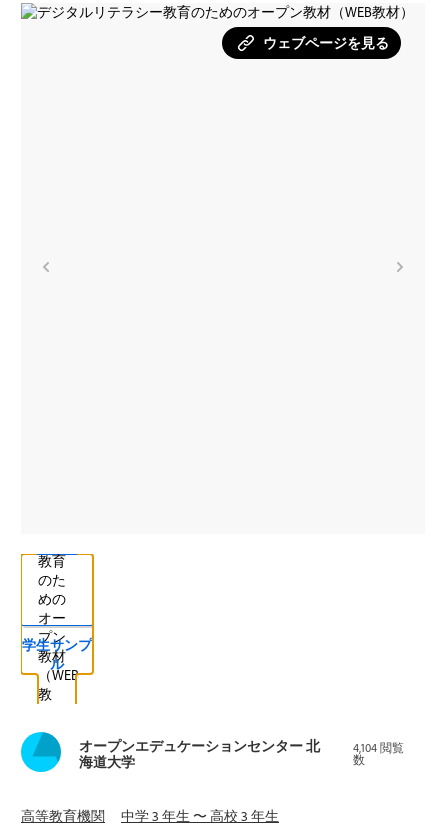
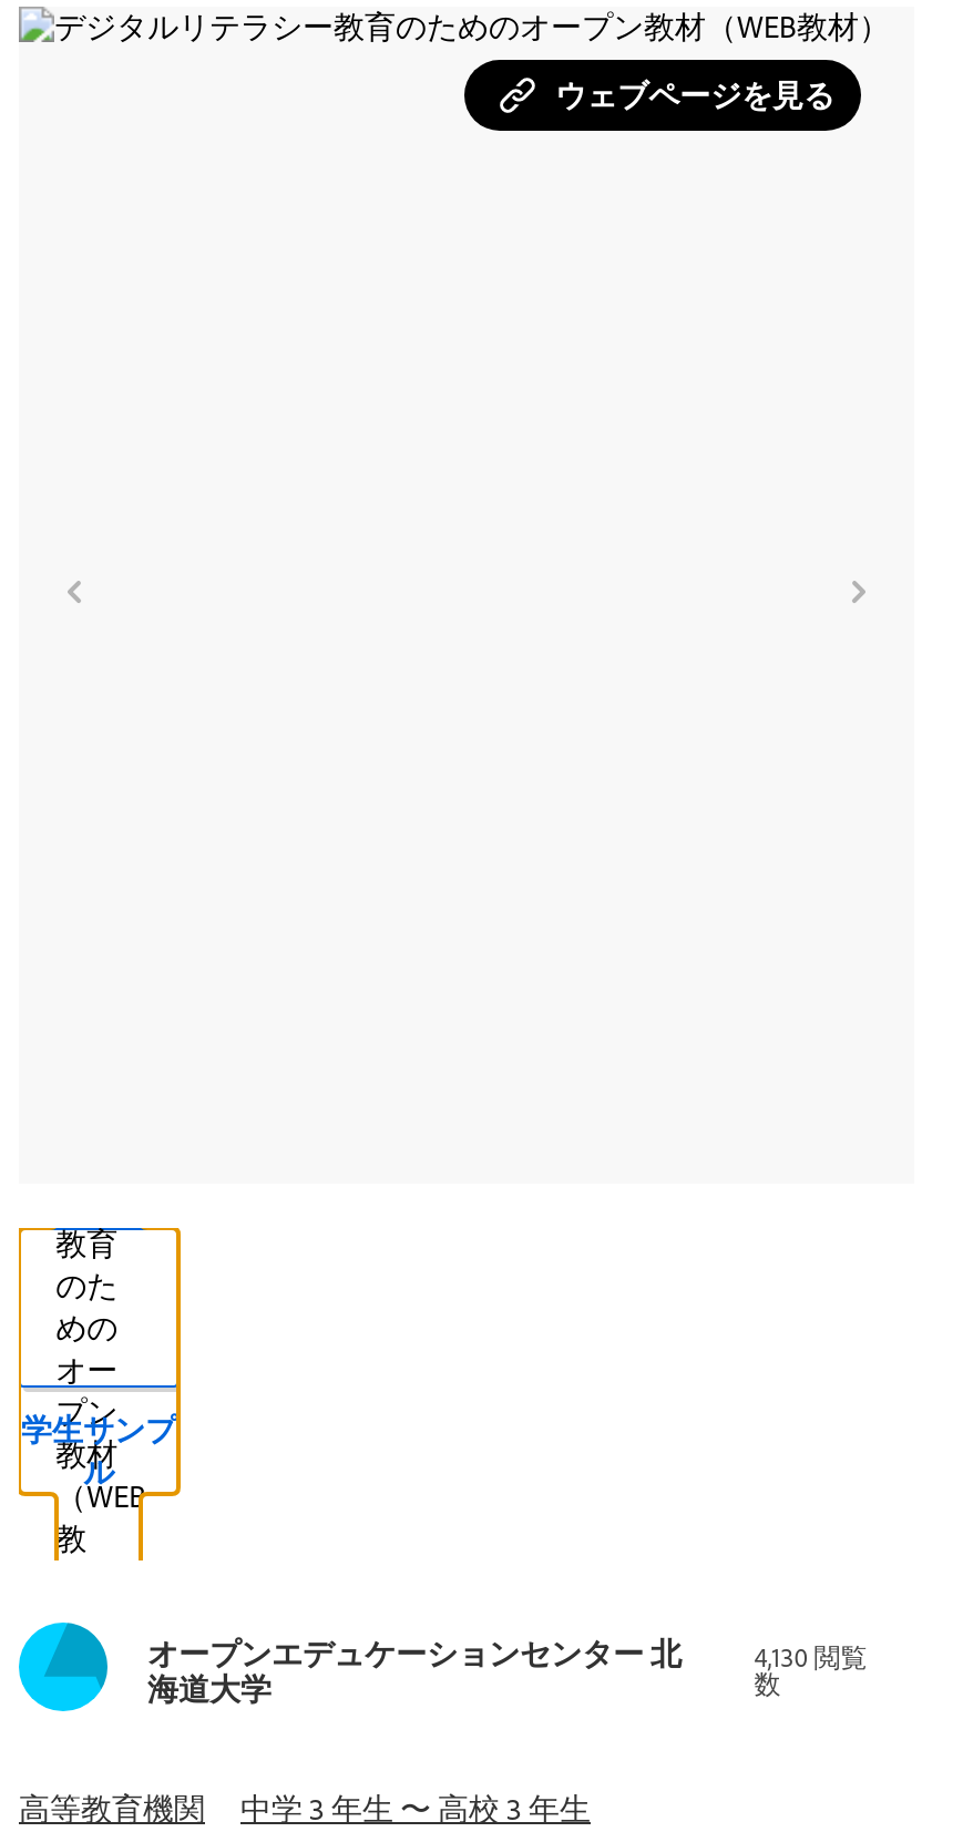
- 4,104 閲覧
+ 4,130 閲覧
